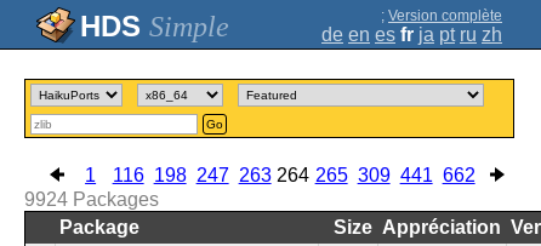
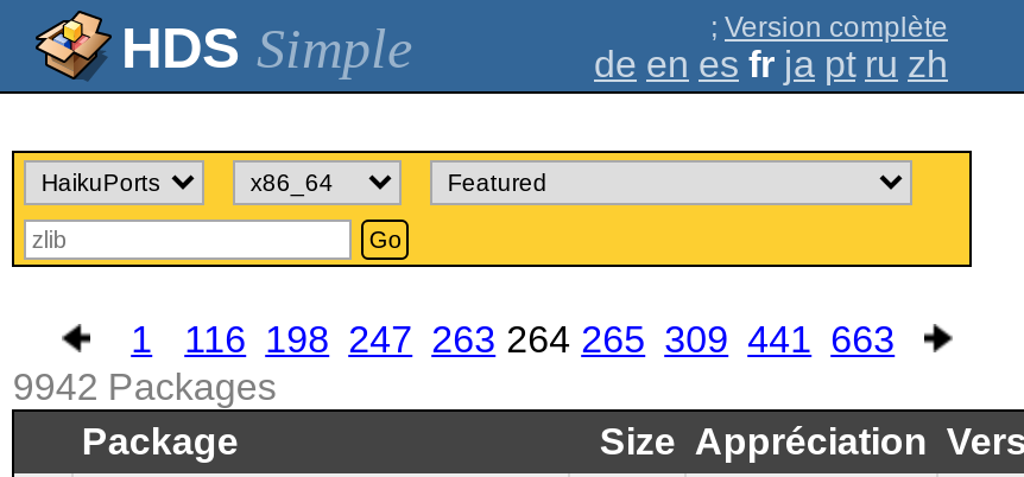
- 1 116 198 247 263 264 265 309 441 662
+ 1 116 198 247 263 264 265 309 441 663

- 9924 Packages
+ 9942 Packages
